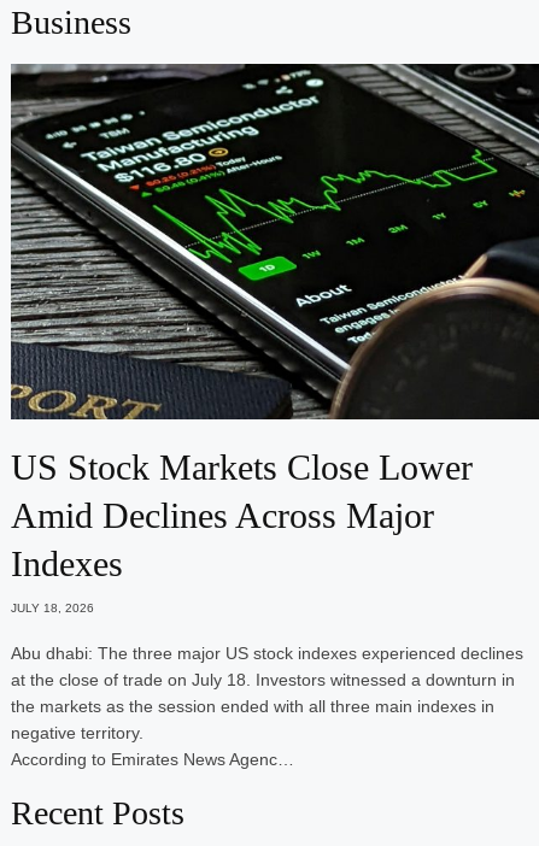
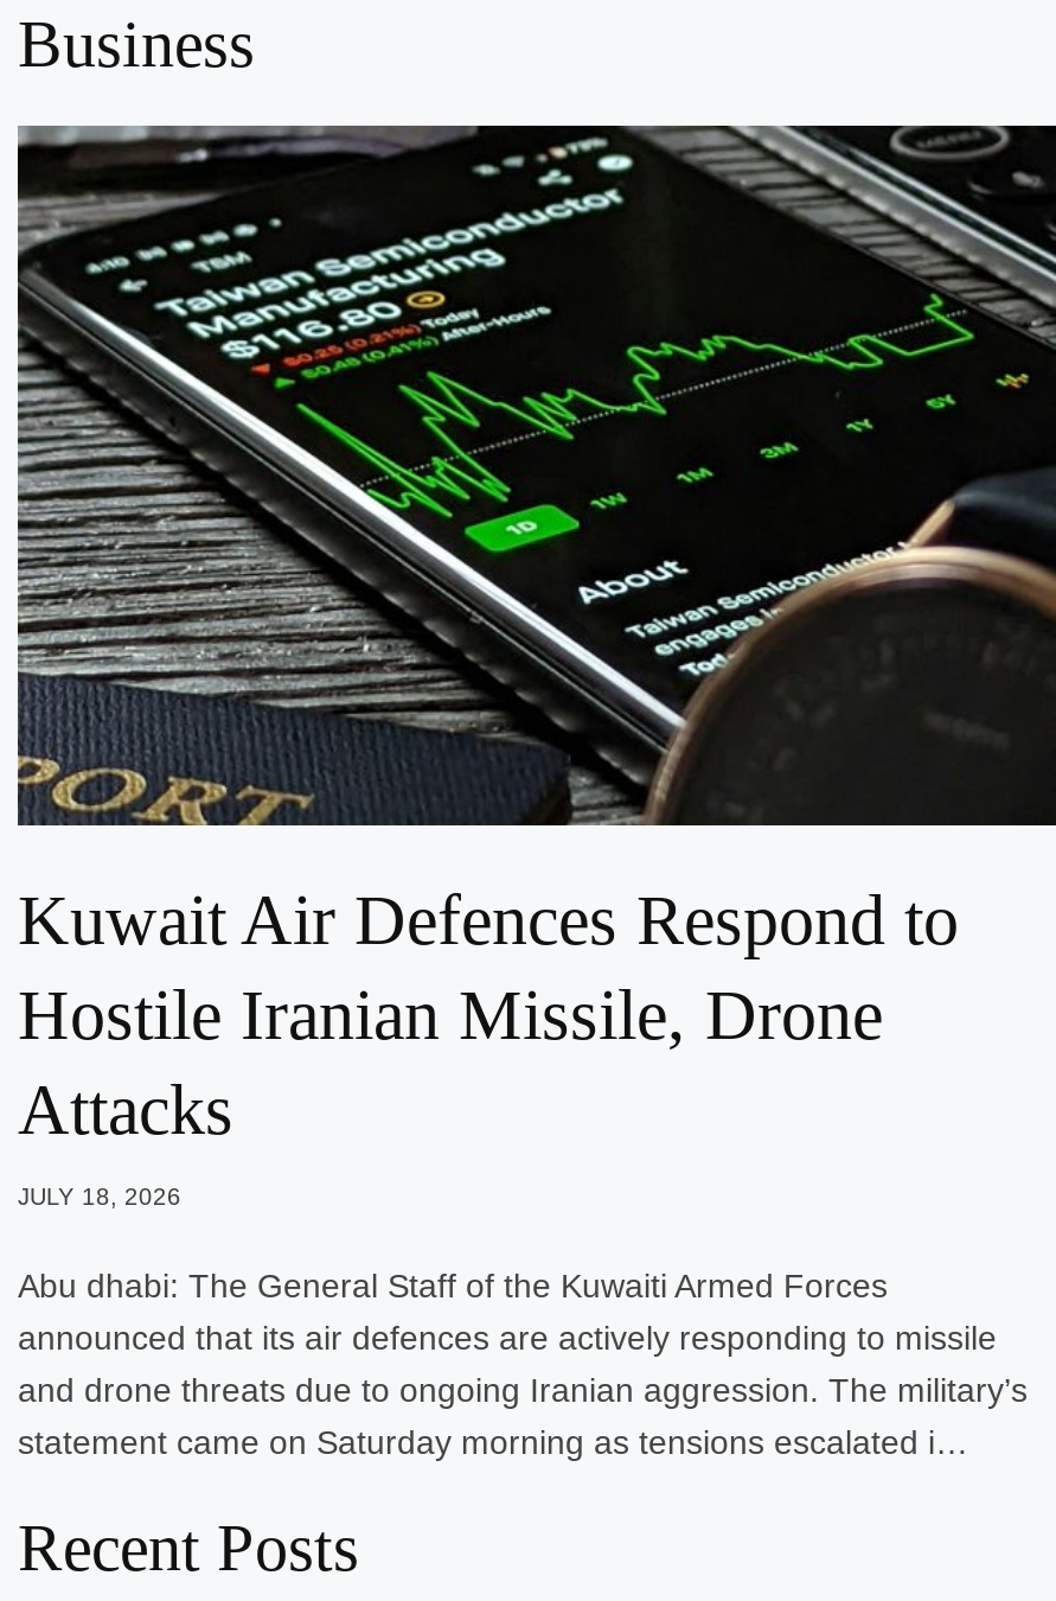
- US Stock Markets Close Lower
- Amid Declines Across Major
- Indexes
+ Kuwait Air Defences Respond to
+ Hostile Iranian Missile, Drone
+ Attacks

- Abu dhabi: The three major US stock indexes experienced declines
- at the close of trade on July 18. Investors witnessed a downturn in
- the markets as the session ended with all three main indexes in
- negative territory.
- According to Emirates News Agenc…
+ Abu dhabi: The General Staff of the Kuwaiti Armed Forces
+ announced that its air defences are actively responding to missile
+ and drone threats due to ongoing Iranian aggression. The military’s
+ statement came on Saturday morning as tensions escalated i…
